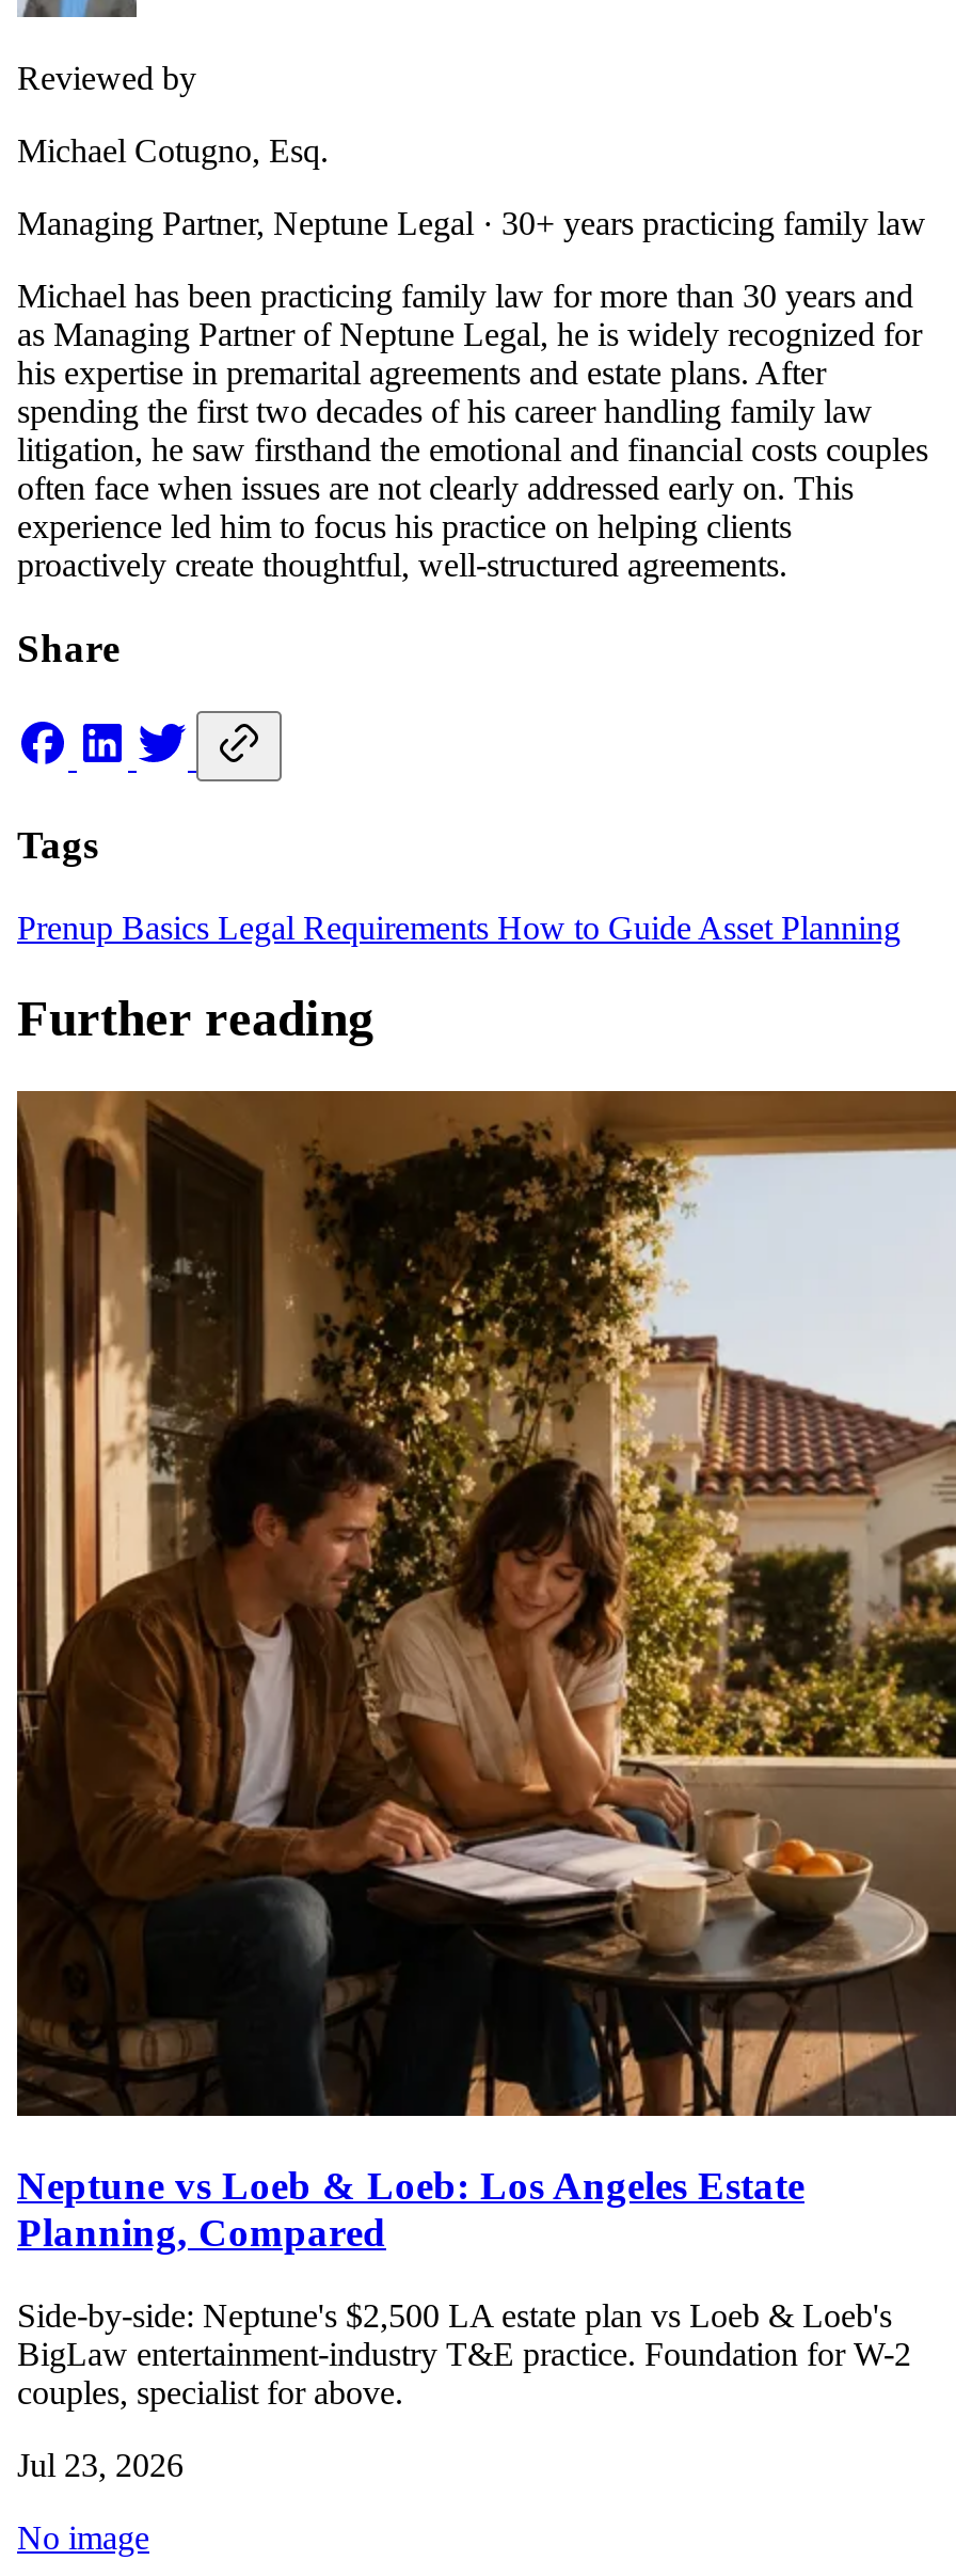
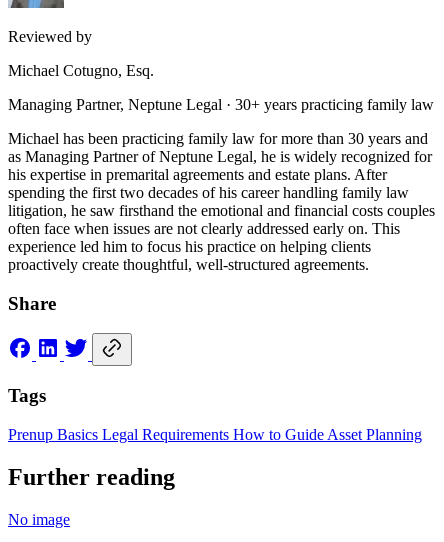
- [image]
- Neptune vs Loeb & Loeb: Los Angeles Estate
- Planning, Compared
- Side-by-side: Neptune's $2,500 LA estate plan vs Loeb & Loeb's
- BigLaw entertainment-industry T&E practice. Foundation for W-2
- couples, specialist for above.
- Jul 23, 2026
